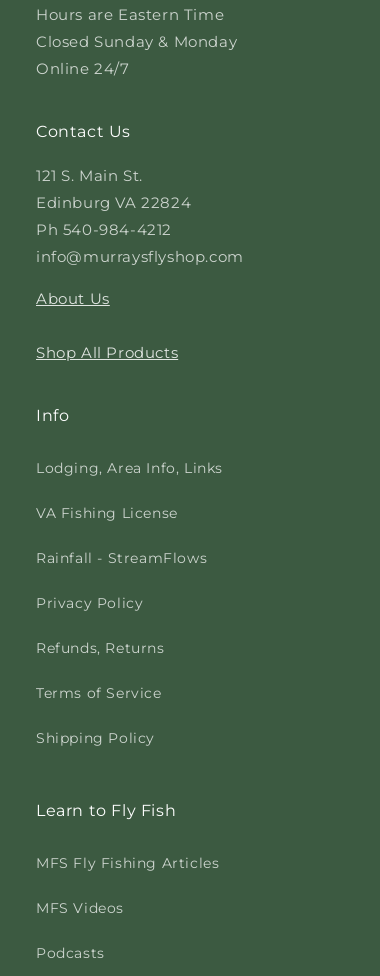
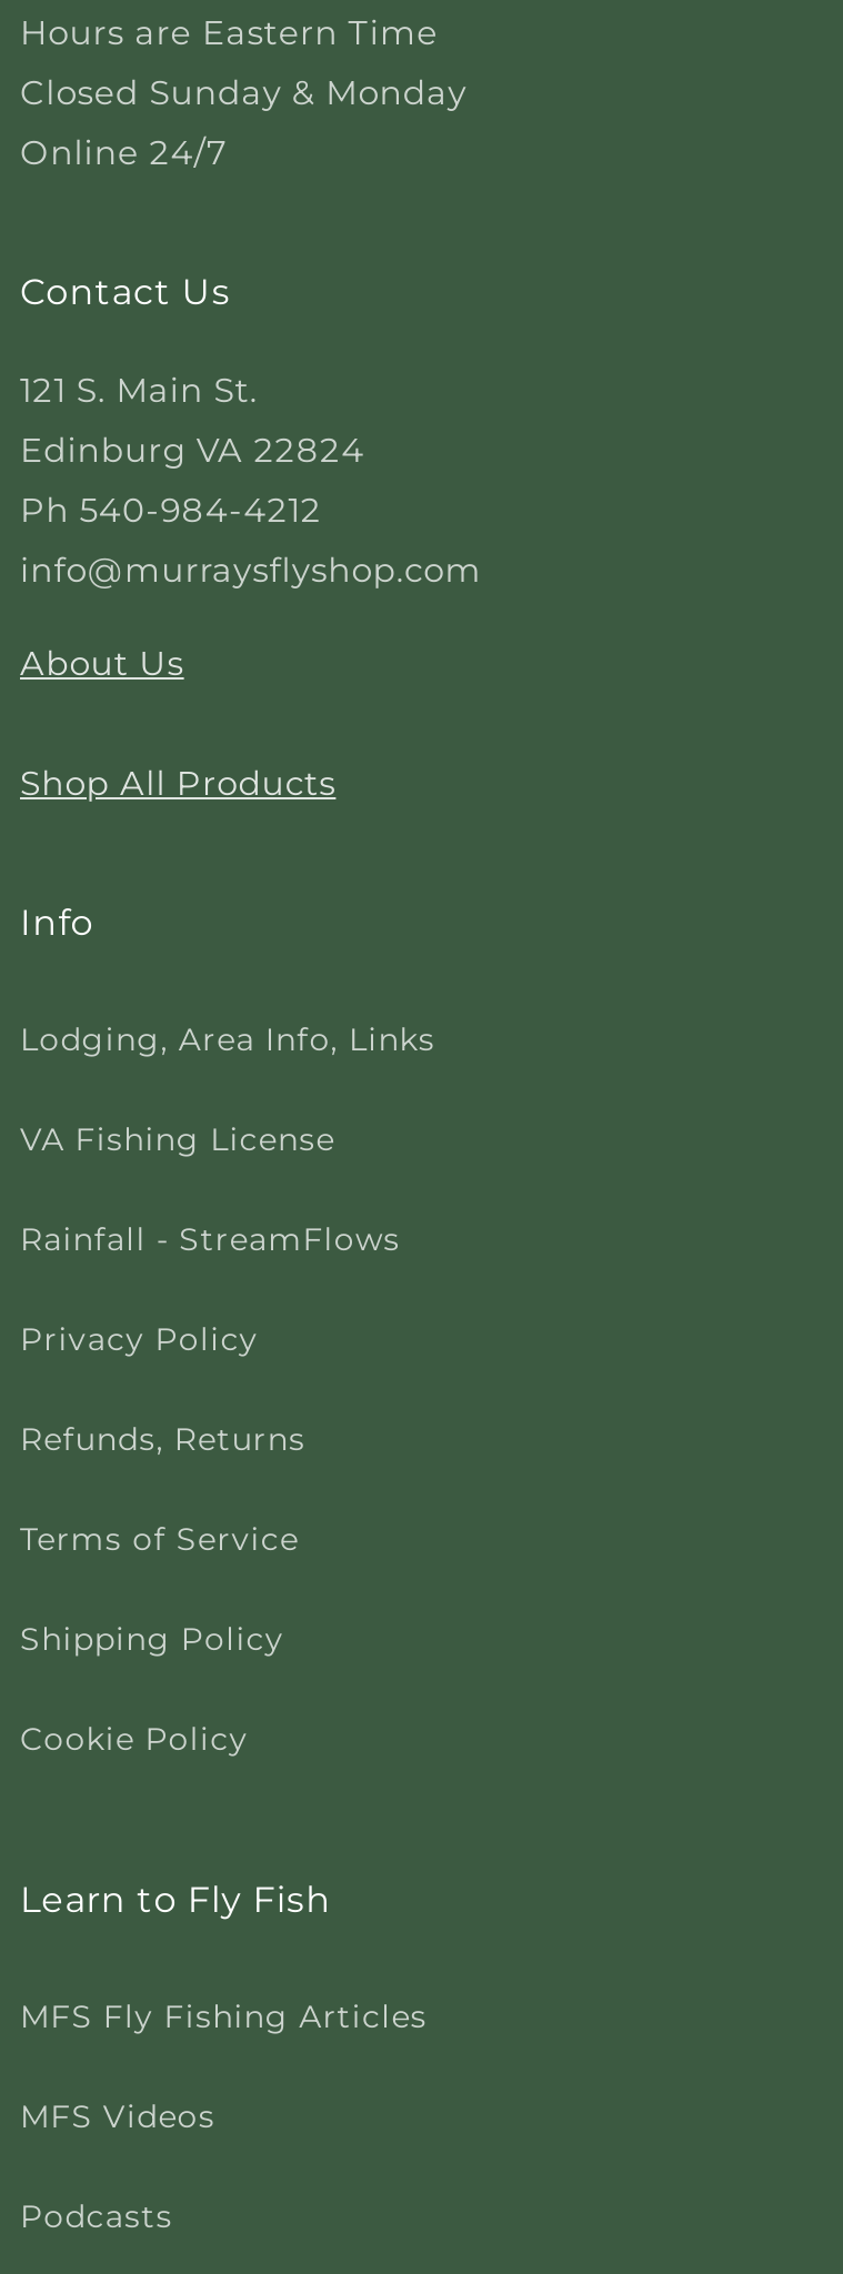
+ Cookie Policy
